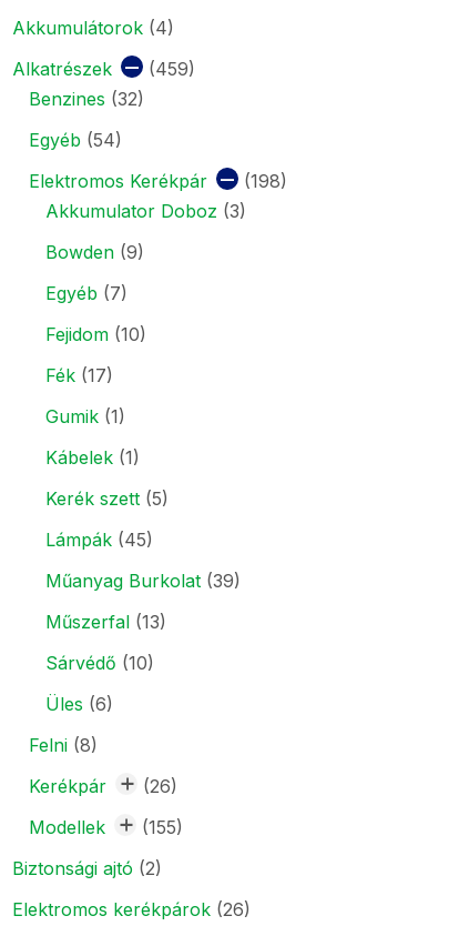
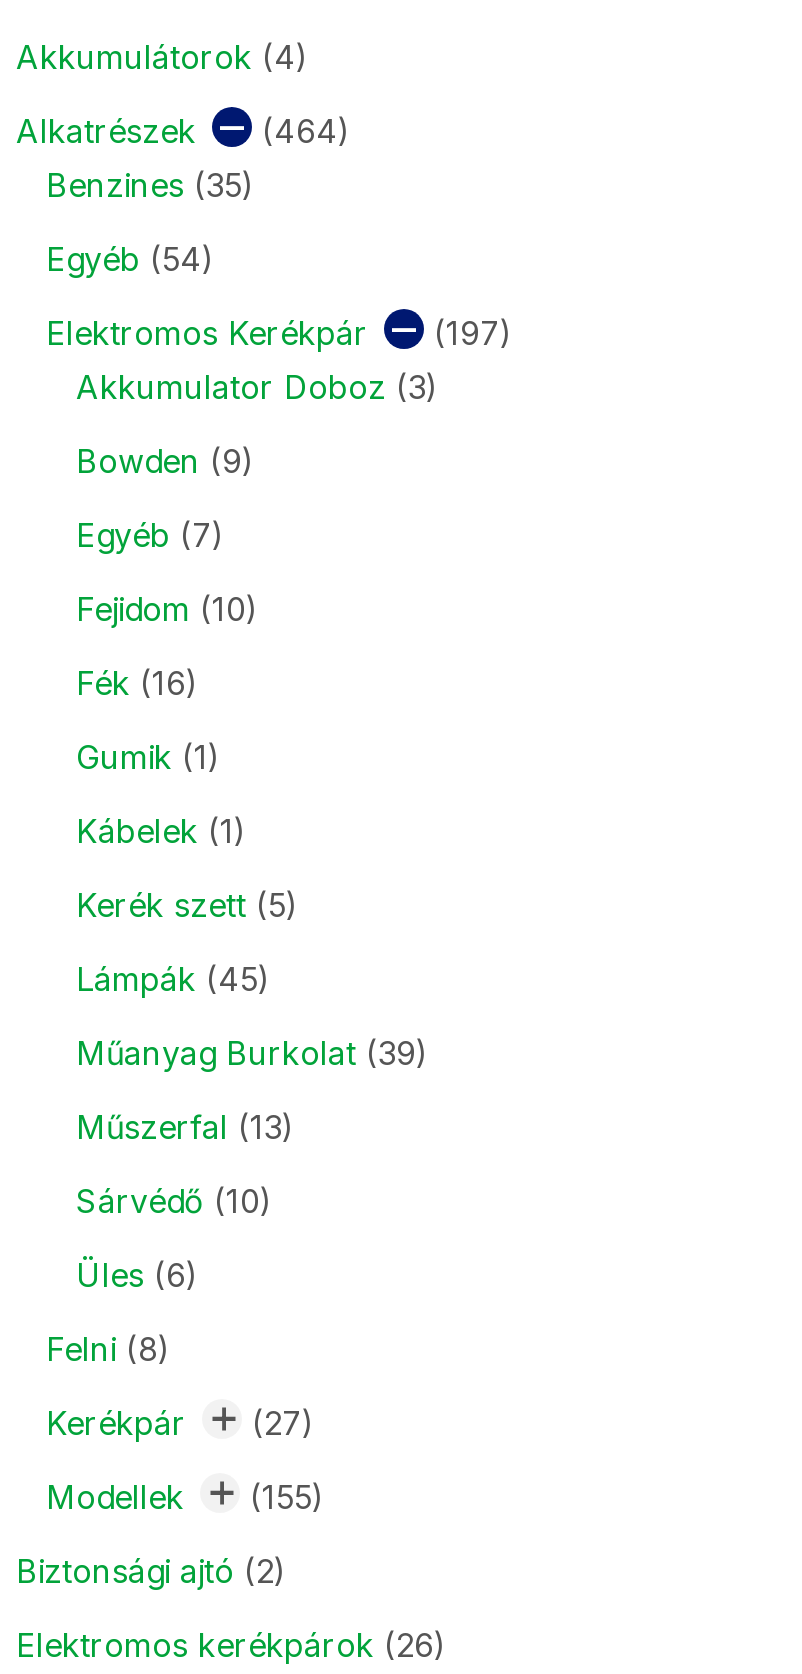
- Alkatrészek (459)
+ Alkatrészek (464)

- Benzines (32)
+ Benzines (35)

- Elektromos Kerékpár (198)
+ Elektromos Kerékpár (197)

- Fék (17)
+ Fék (16)

- Kerékpár (26)
+ Kerékpár (27)
